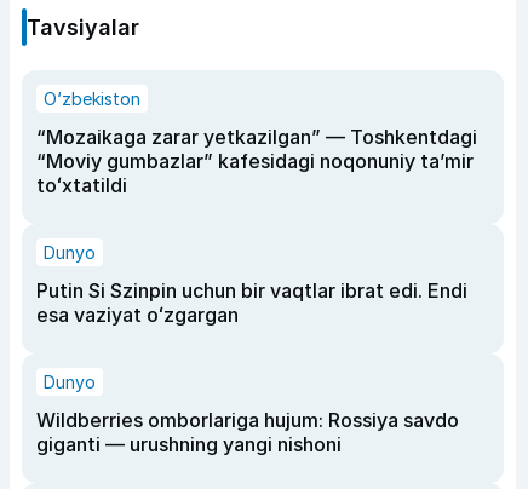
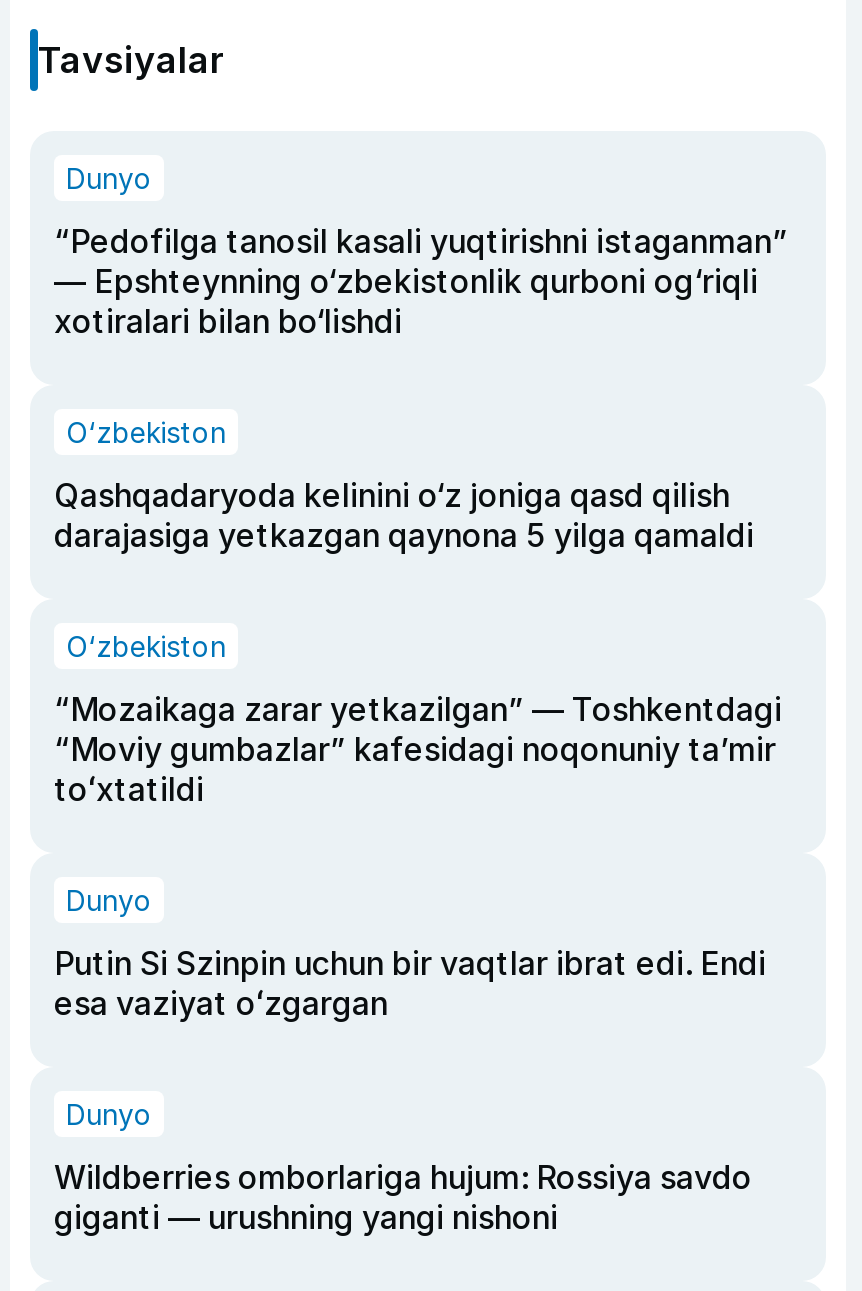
+ Dunyo
+ “Pedofilga tanosil kasali yuqtirishni istaganman”
+ — Epshteynning o‘zbekistonlik qurboni og‘riqli
+ xotiralari bilan bo‘lishdi
+ O‘zbekiston
+ Qashqadaryoda kelinini o‘z joniga qasd qilish
+ darajasiga yetkazgan qaynona 5 yilga qamaldi
